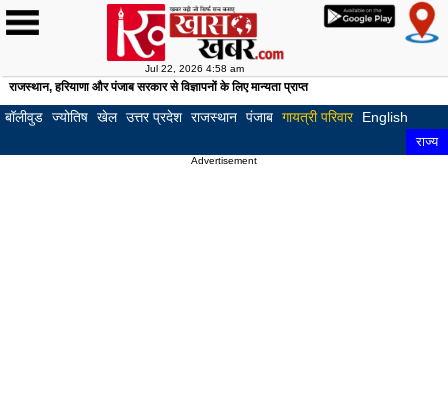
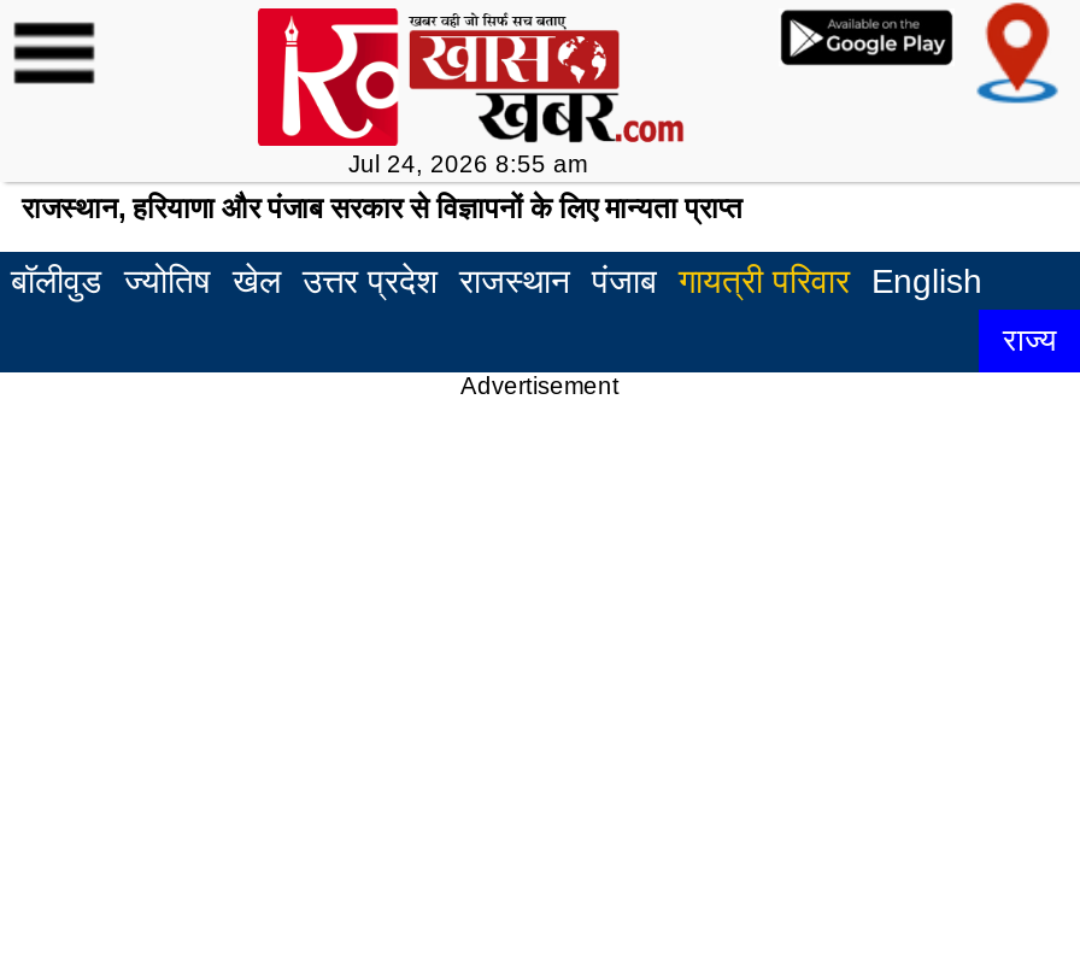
- Jul 22, 2026 4:58 am
+ Jul 24, 2026 8:55 am
